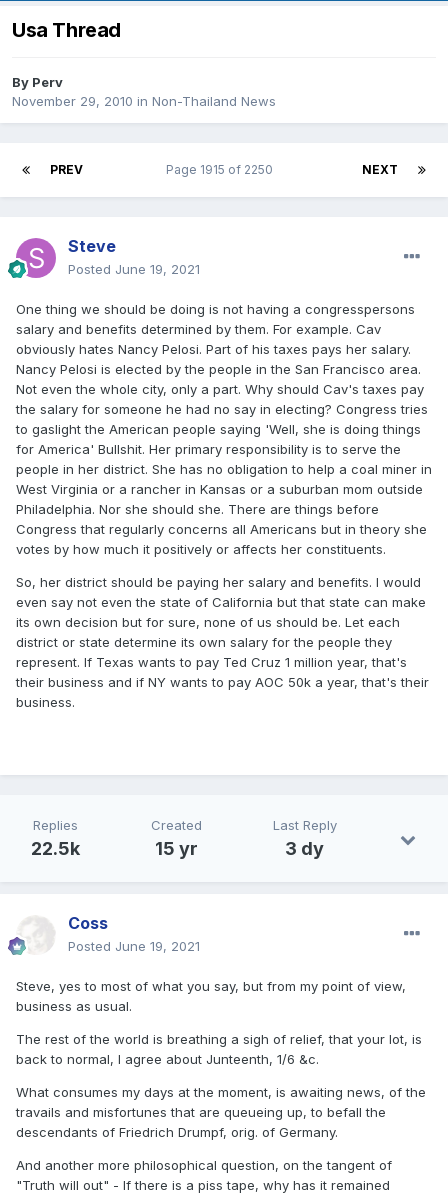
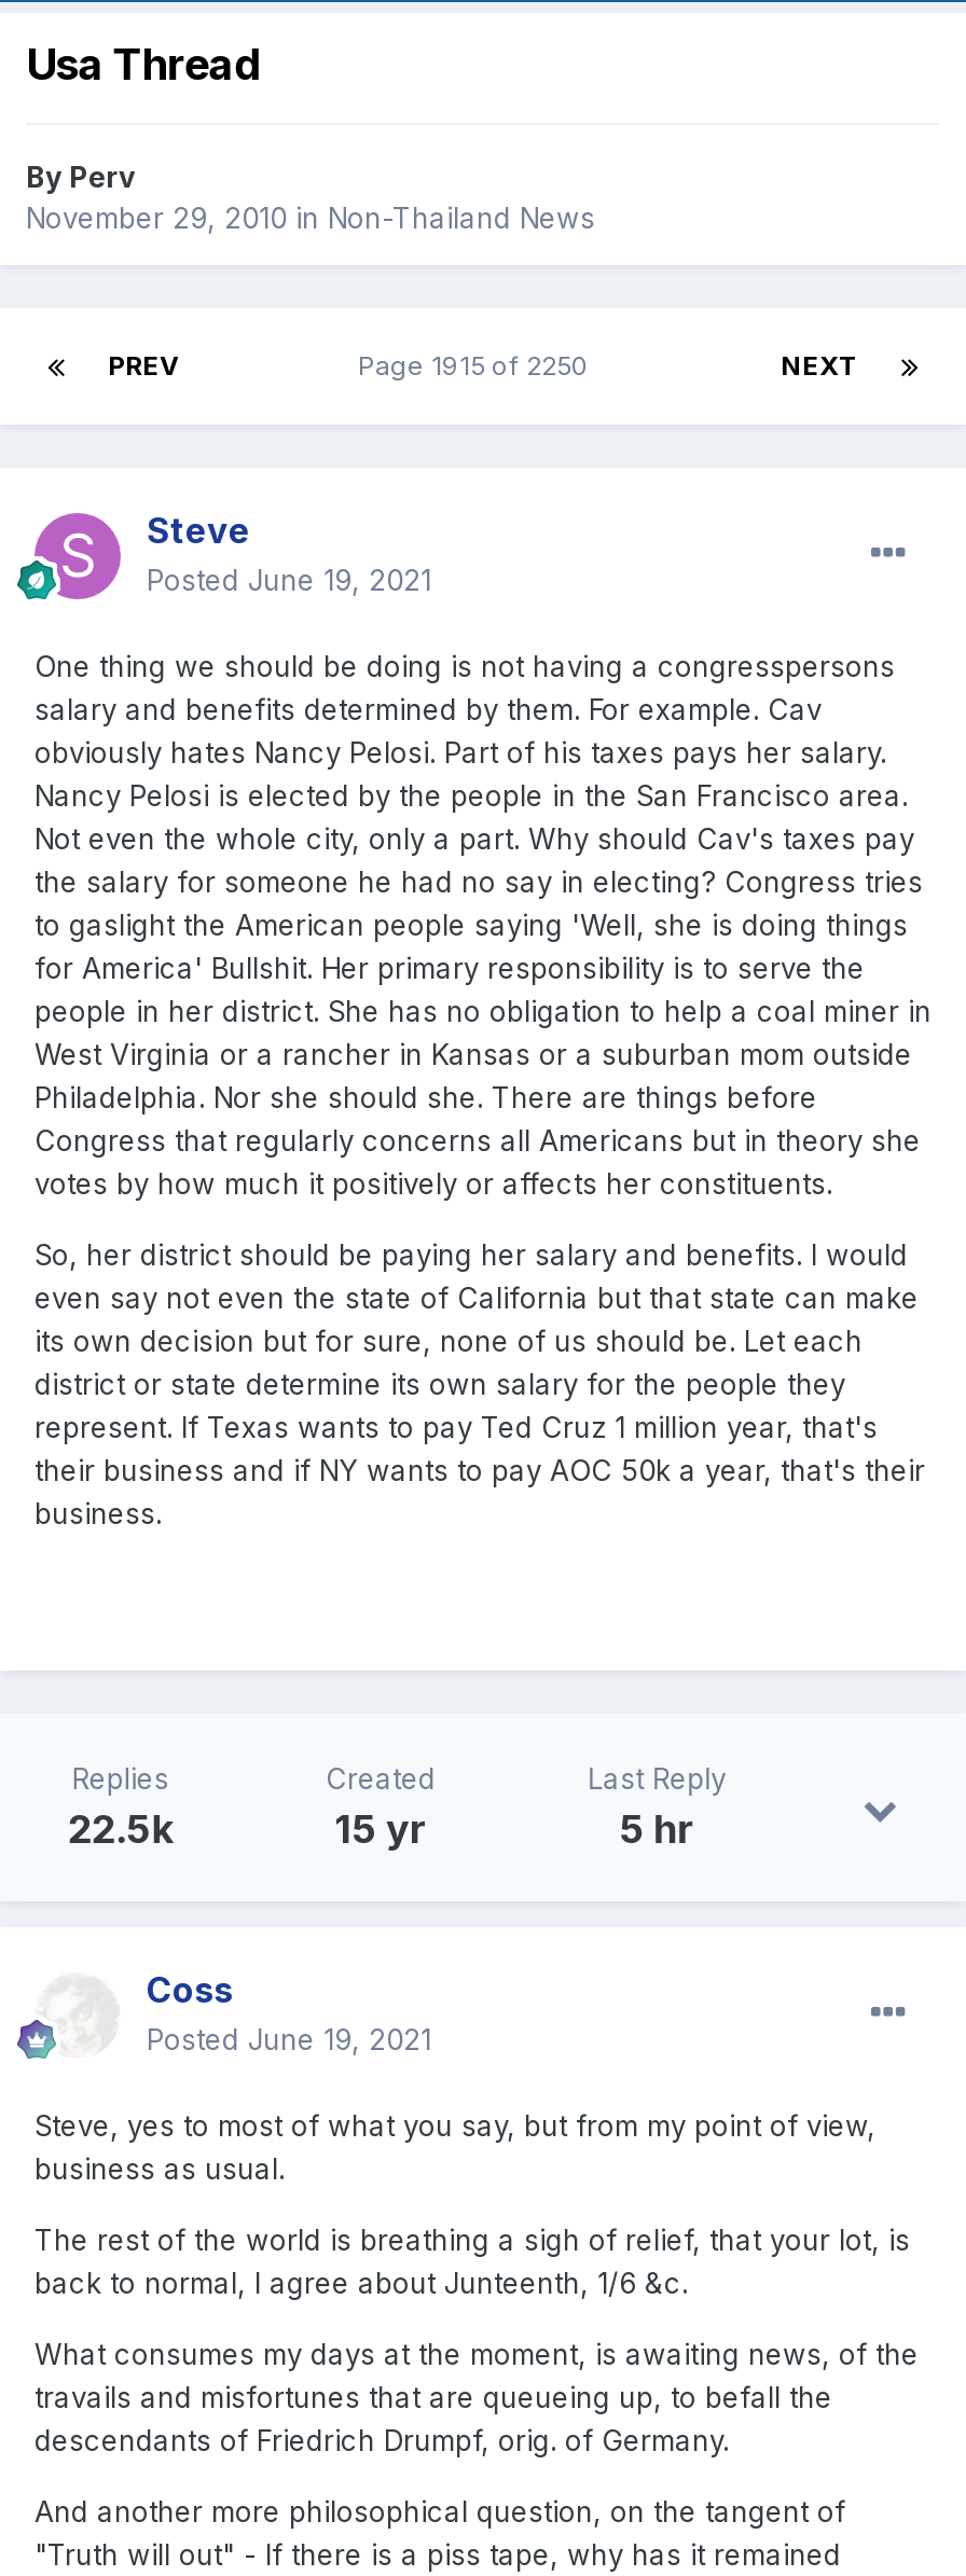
- 3 dy
+ 5 hr
